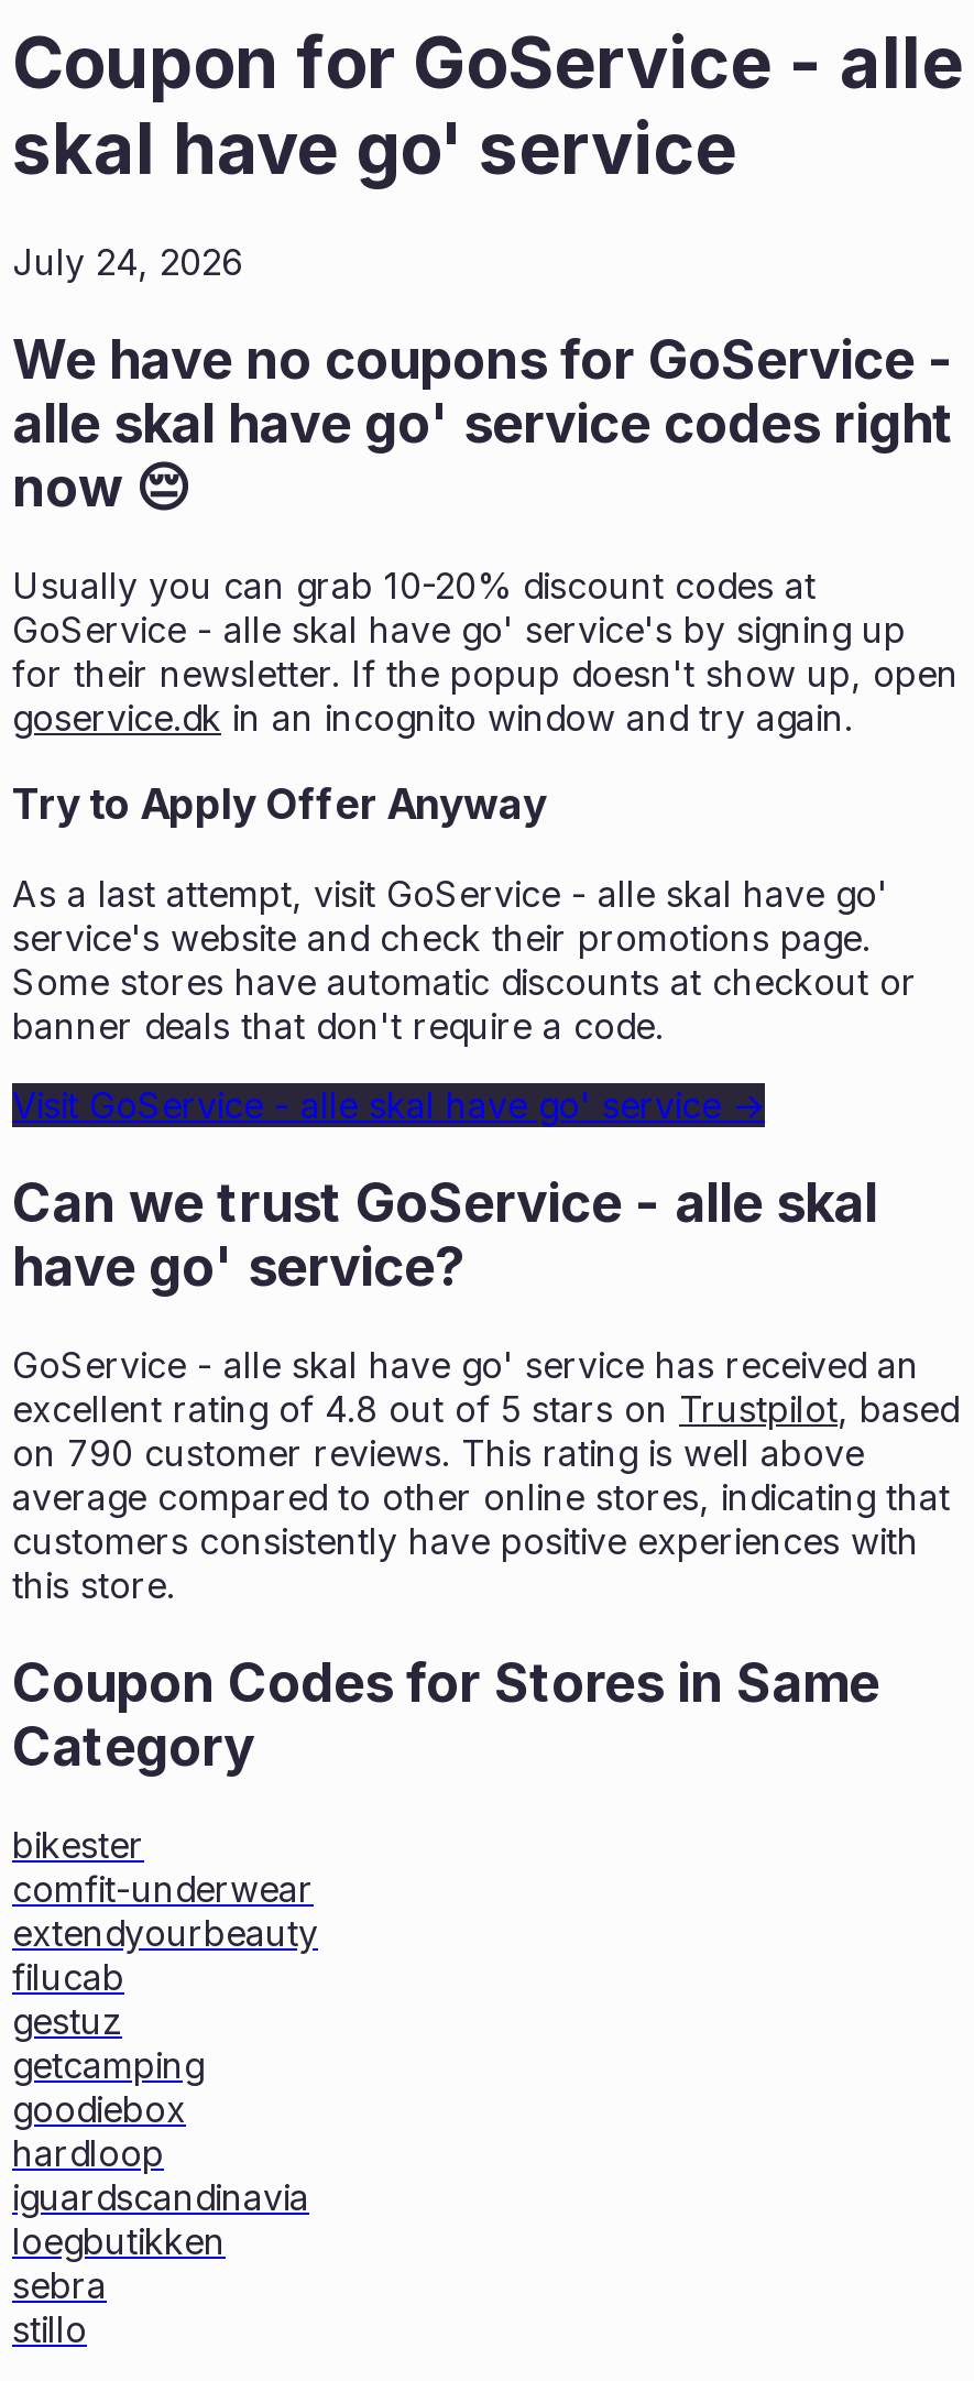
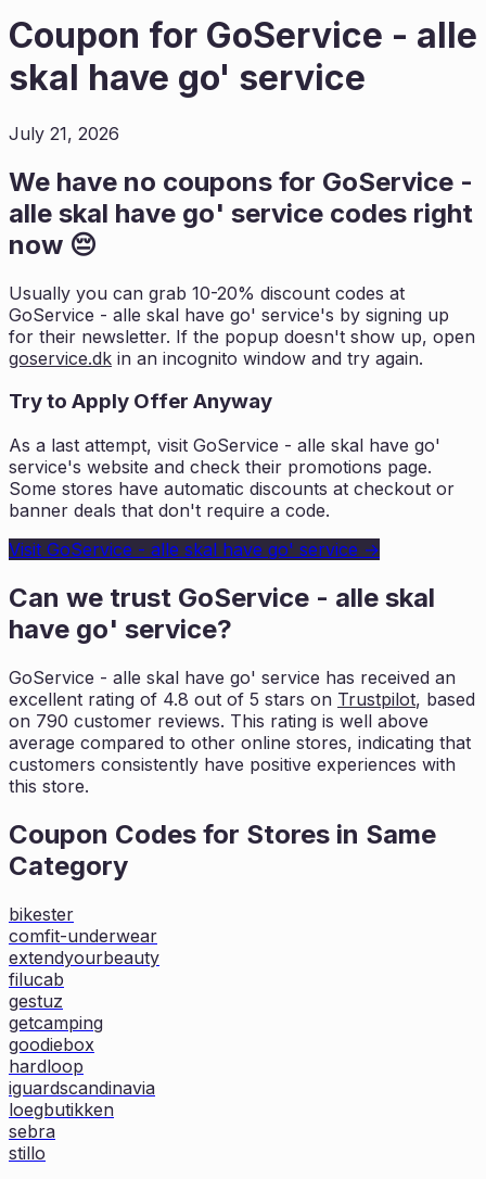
- July 24, 2026
+ July 21, 2026
